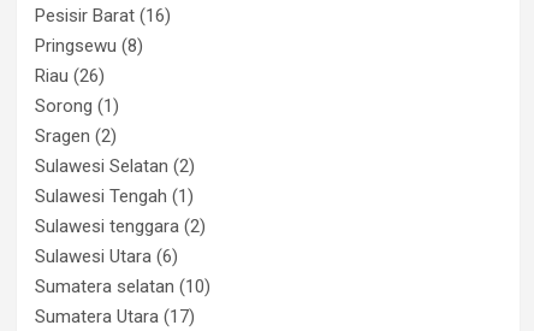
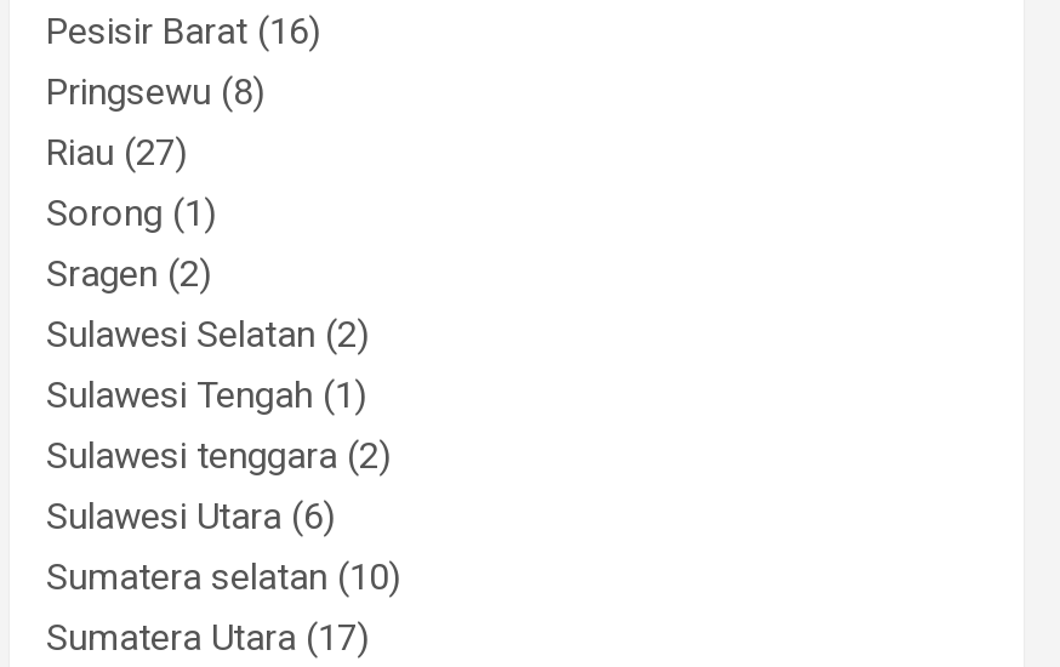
- Riau (26)
+ Riau (27)
